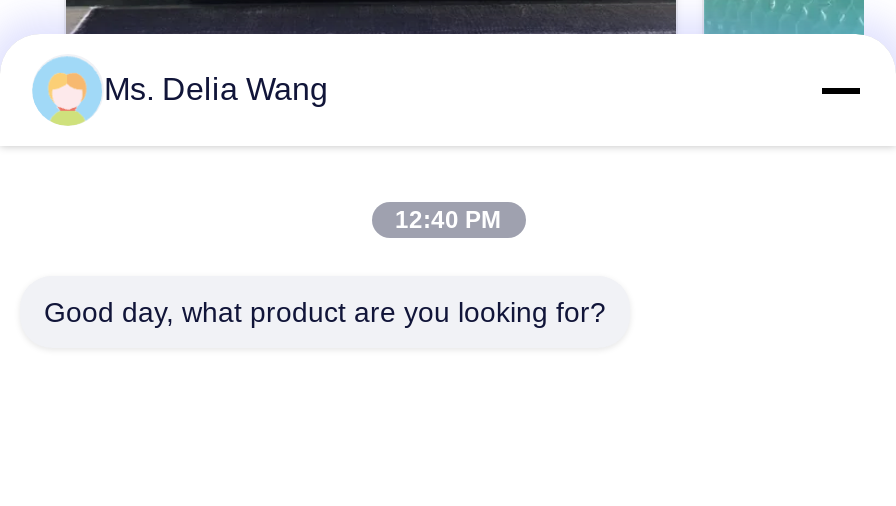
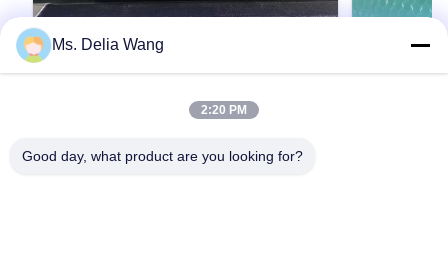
- 12:40 PM
+ 2:20 PM
